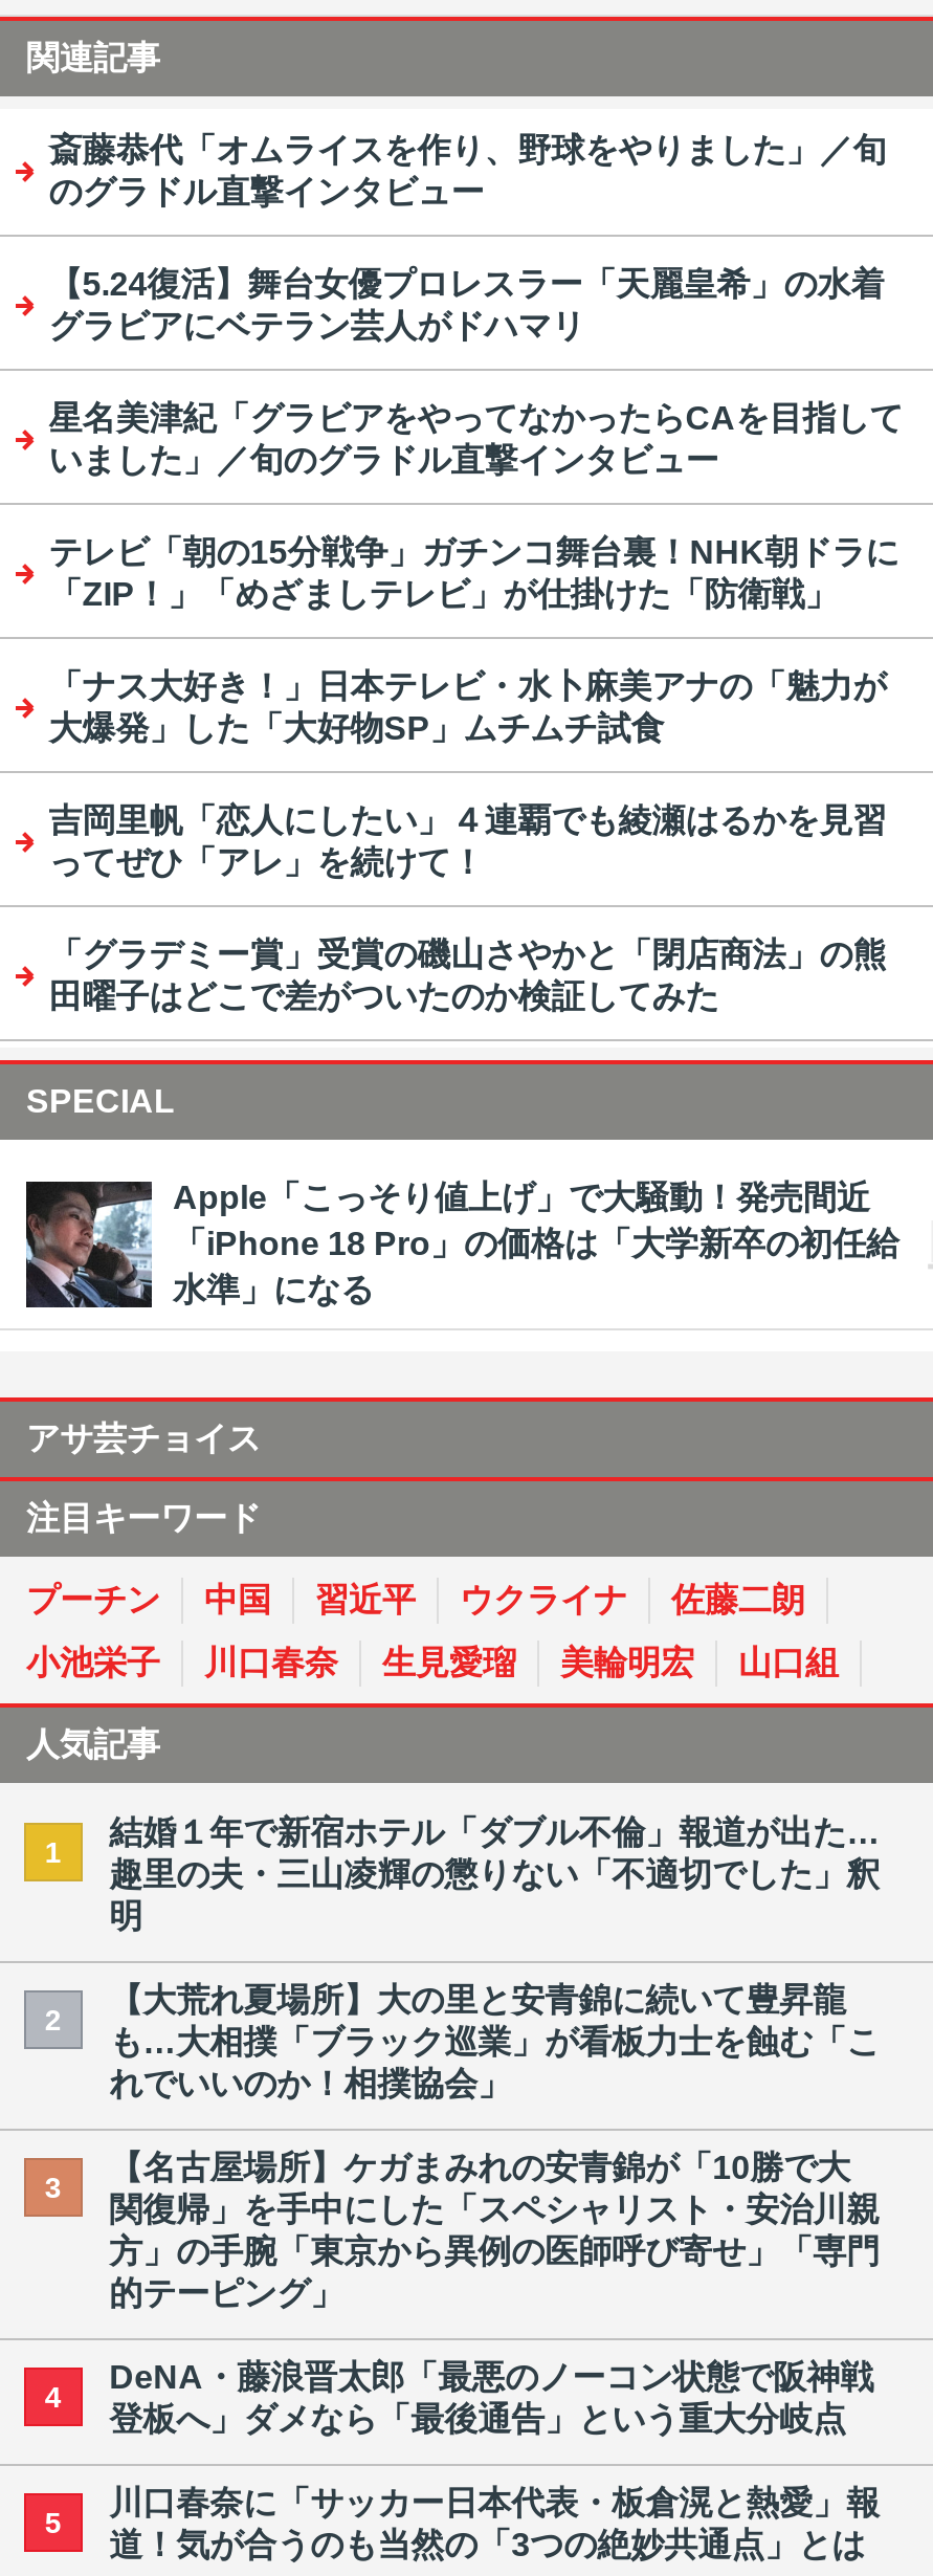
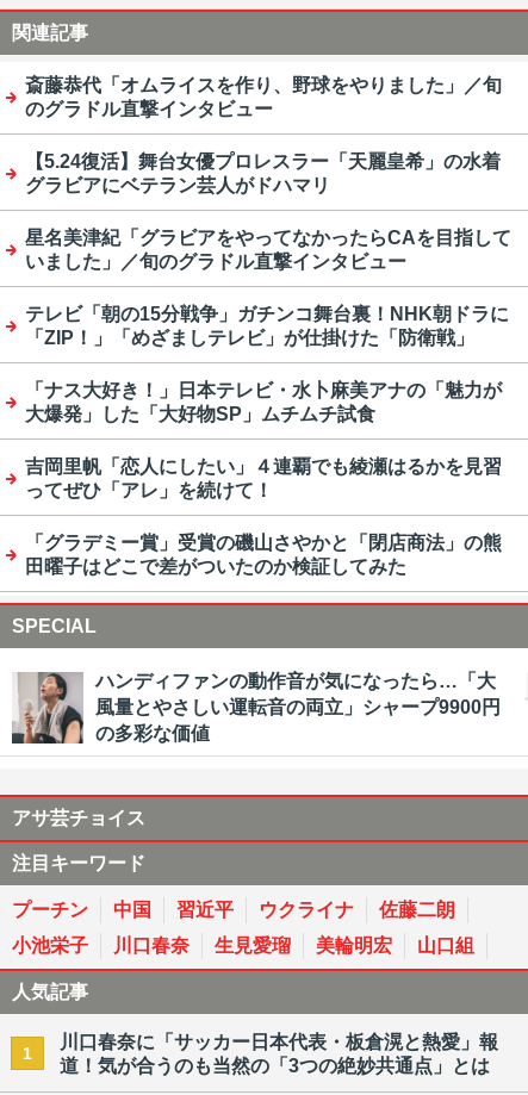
- [image]
- Apple「こっそり値上げ」で大騒動！発売間近
- 「iPhone 18 Pro」の価格は「大学新卒の初任給
- 水準」になる
+ [image]
+ ハンディファンの動作音が気になったら…「大
+ 風量とやさしい運転音の両立」シャープ9900円
+ の多彩な価値

- 結婚１年で新宿ホテル「ダブル不倫」報道が出た…
- 趣里の夫・三山凌輝の懲りない「不適切でした」釈
- 明
- 2

- 【大荒れ夏場所】大の里と安青錦に続いて豊昇龍
- も…大相撲「ブラック巡業」が看板力士を蝕む「こ
- れでいいのか！相撲協会」
- 3

- 【名古屋場所】ケガまみれの安青錦が「10勝で大
- 関復帰」を手中にした「スペシャリスト・安治川親
- 方」の手腕「東京から異例の医師呼び寄せ」「専門
- 的テーピング」
- 4

- DeNA・藤浪晋太郎「最悪のノーコン状態で阪神戦
- 登板へ」ダメなら「最後通告」という重大分岐点
- 5
